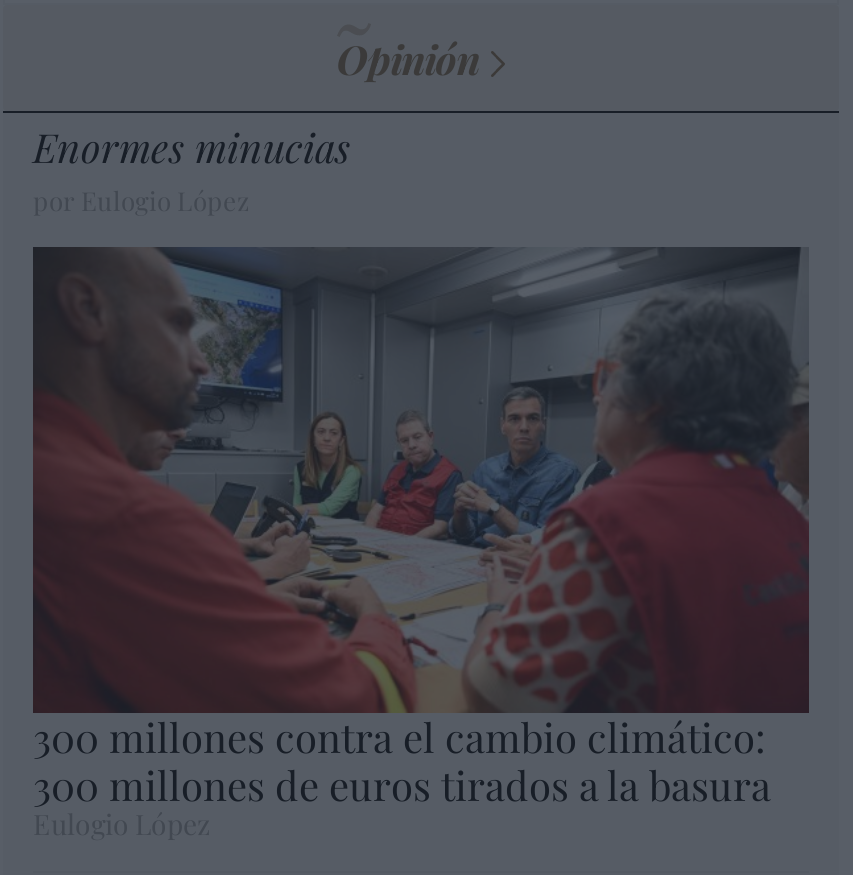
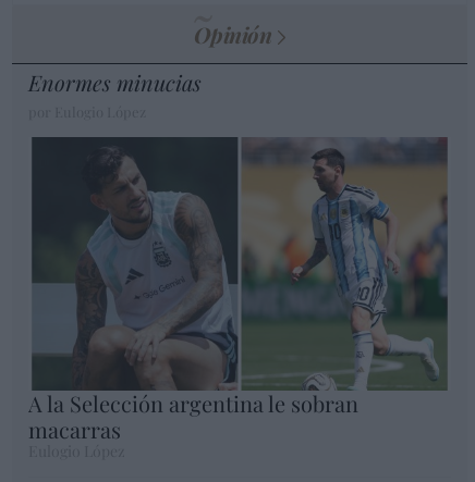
- [image]
- 300 millones contra el cambio climático:
- 300 millones de euros tirados a la basura
+ [image]
+ A la Selección argentina le sobran
+ macarras
